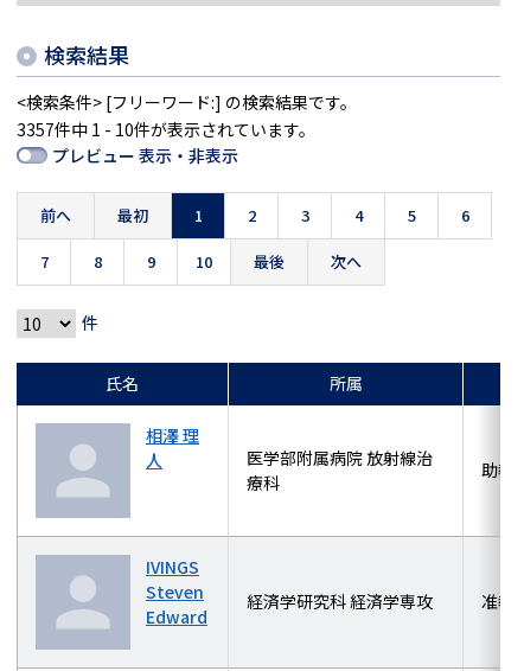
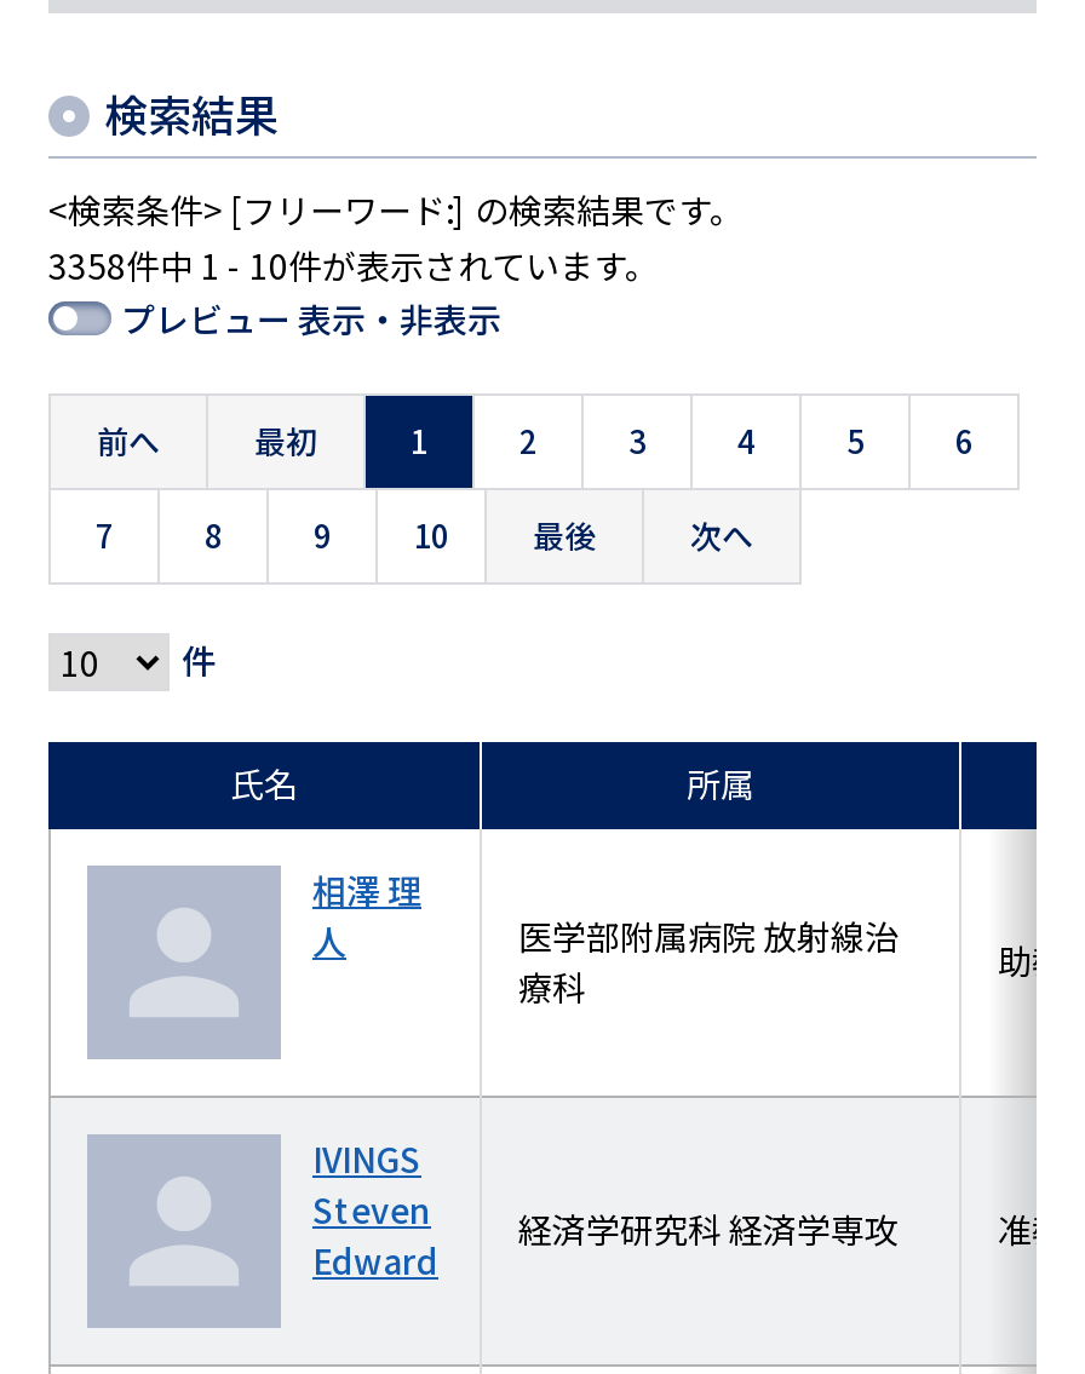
- 3357件中 1 - 10件が表示されています。
+ 3358件中 1 - 10件が表示されています。
